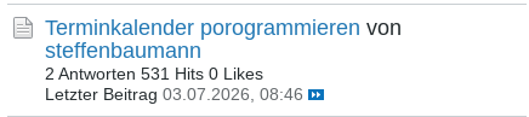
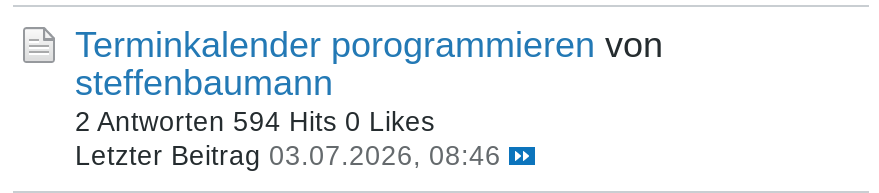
- 2 Antworten 531 Hits 0 Likes
+ 2 Antworten 594 Hits 0 Likes
